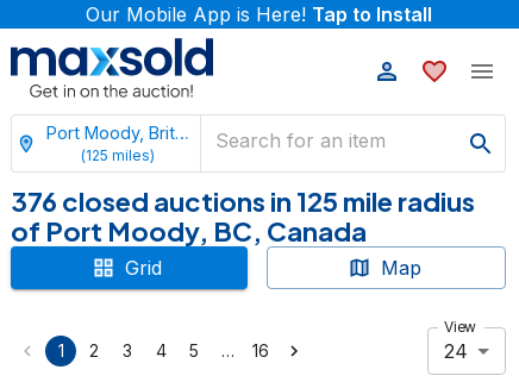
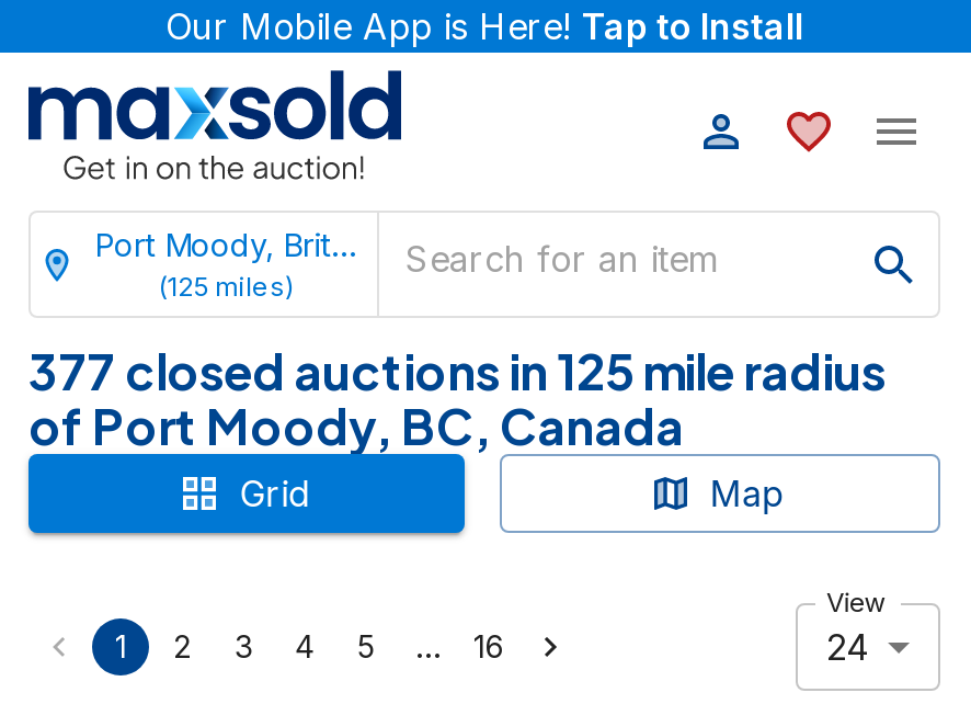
- 376 closed auctions in 125 mile radius
+ 377 closed auctions in 125 mile radius
